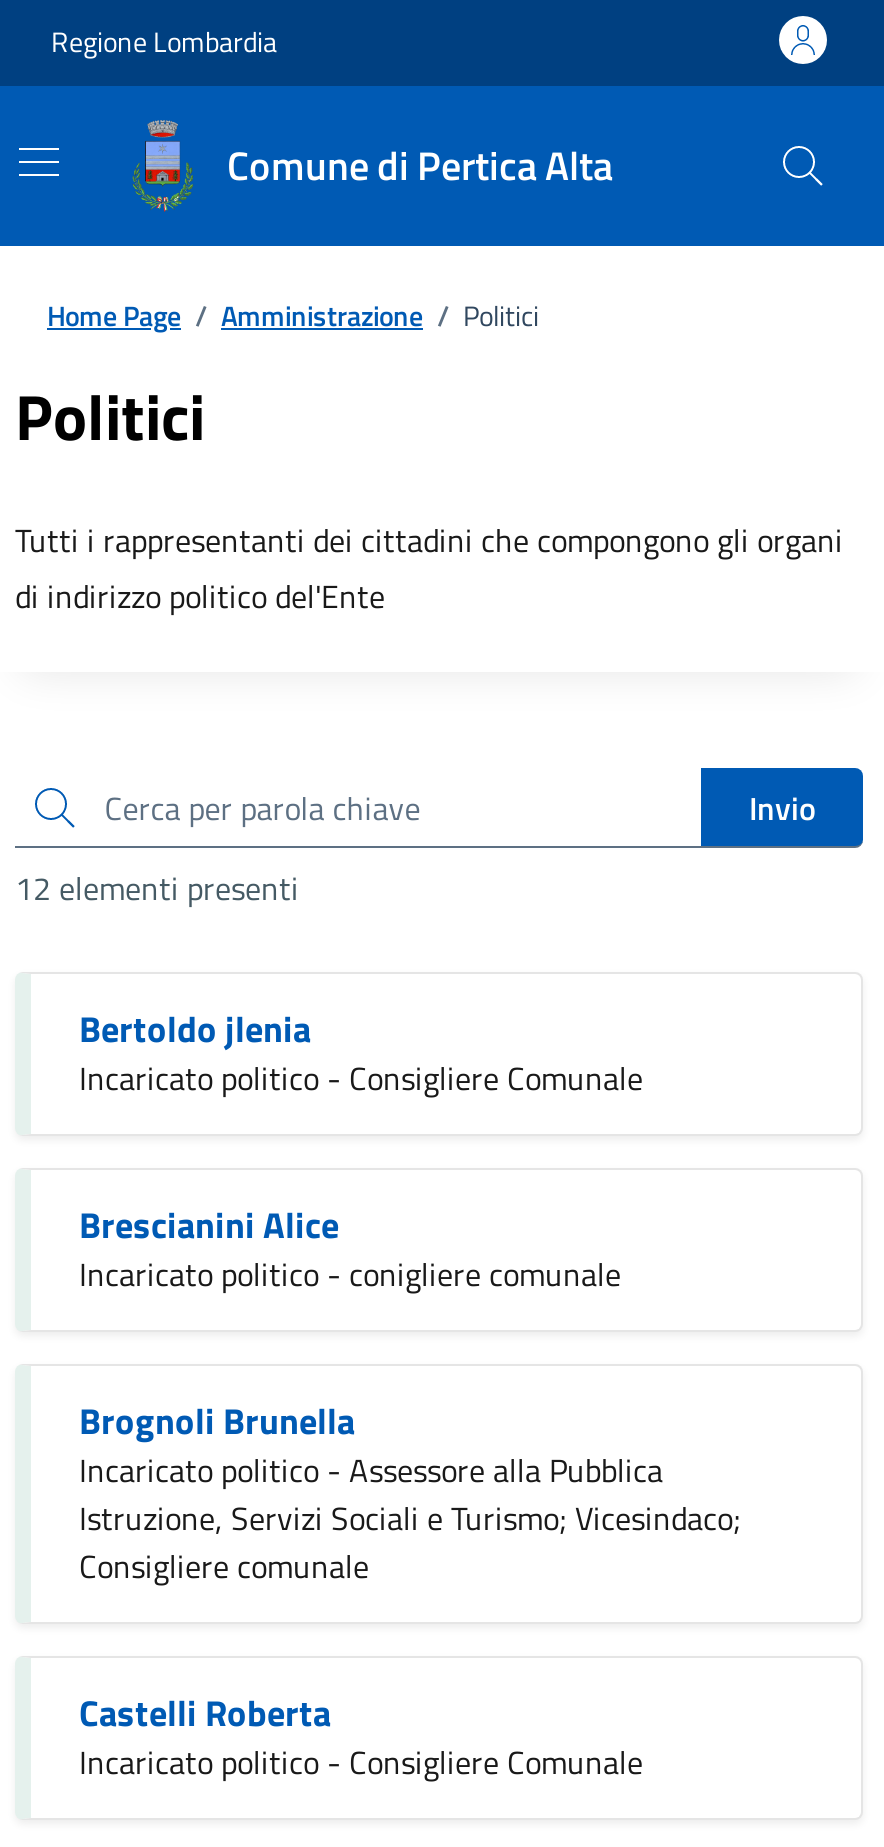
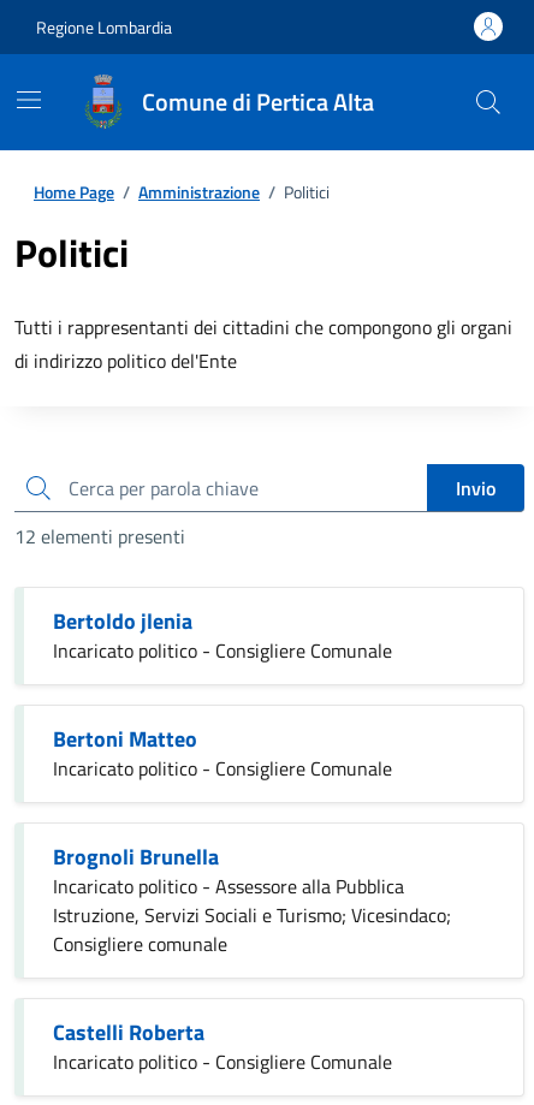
- Brescianini Alice
- Incaricato politico - conigliere comunale
+ Bertoni Matteo
+ Incaricato politico - Consigliere Comunale
